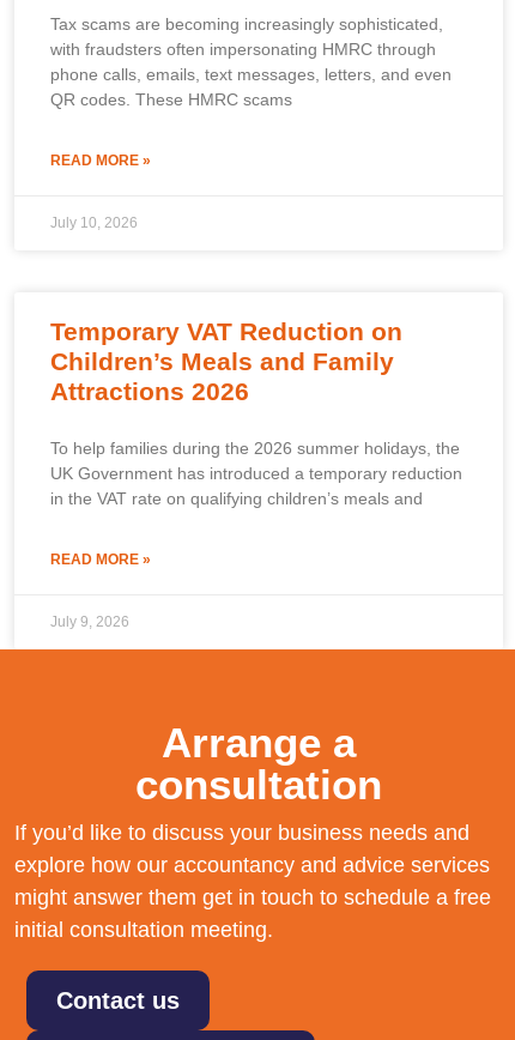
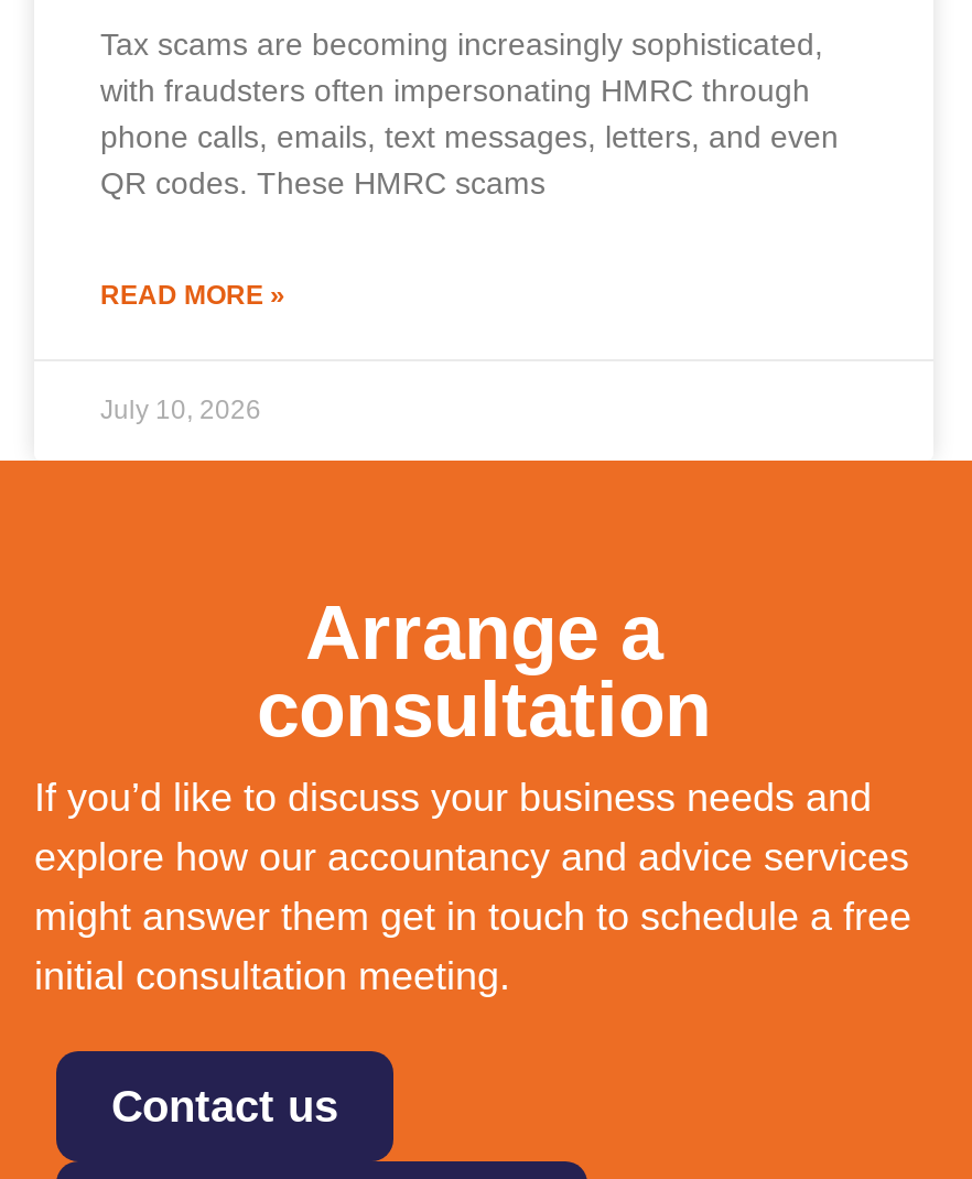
- Temporary VAT Reduction on
- Children’s Meals and Family
- Attractions 2026
- To help families during the 2026 summer holidays, the
- UK Government has introduced a temporary reduction
- in the VAT rate on qualifying children’s meals and
- READ MORE »

- July 9, 2026
